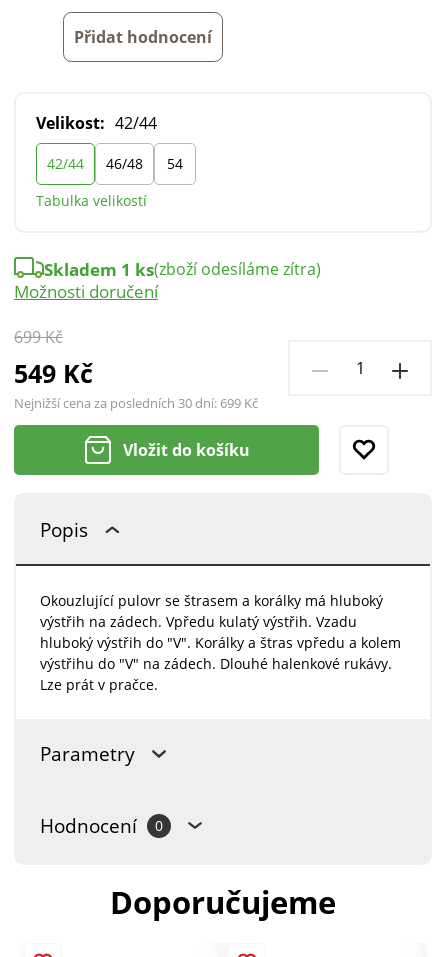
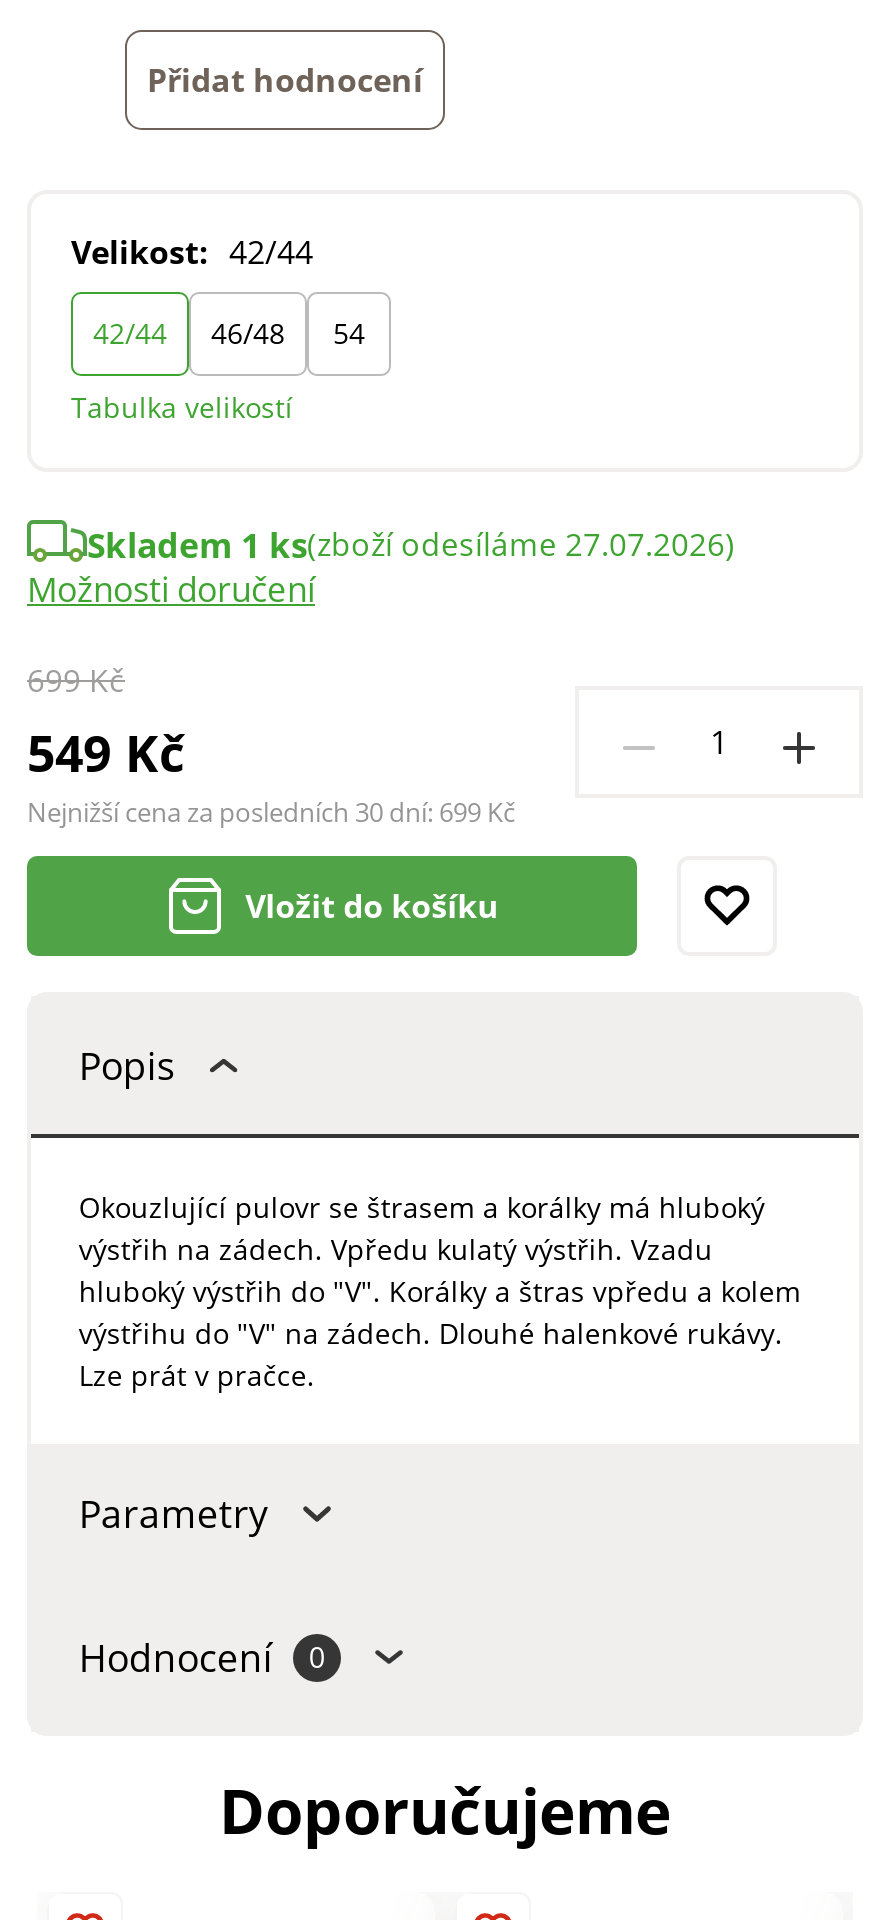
- Skladem 1 ks(zboží odesíláme zítra)
+ Skladem 1 ks(zboží odesíláme 27.07.2026)
